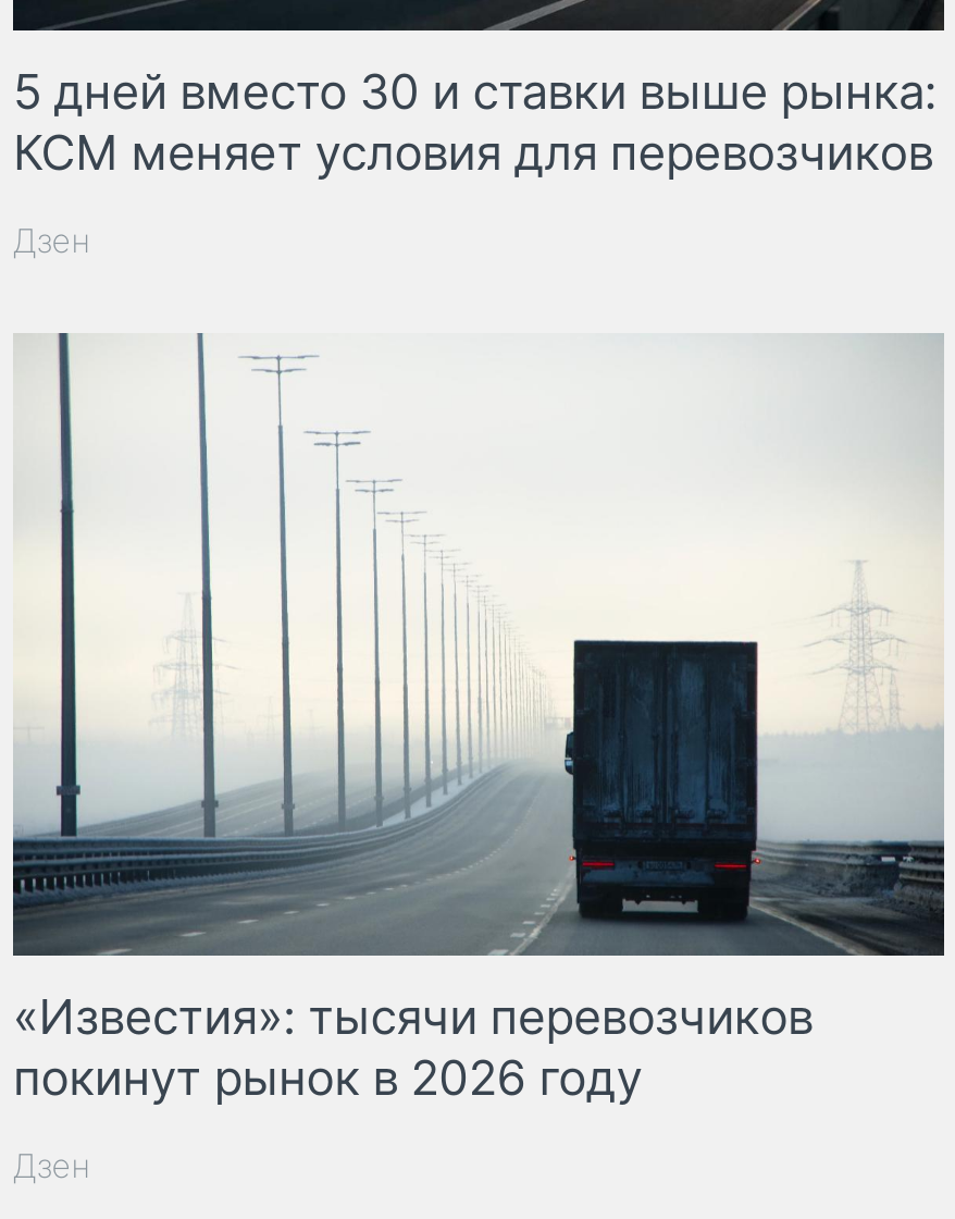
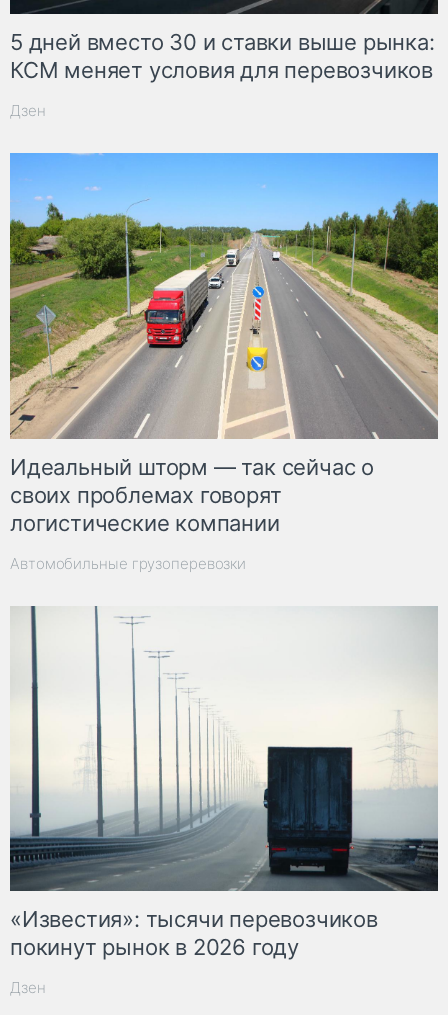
+ [image]
+ Идеальный шторм — так сейчас о
+ своих проблемах говорят
+ логистические компании
+ Автомобильные грузоперевозки
